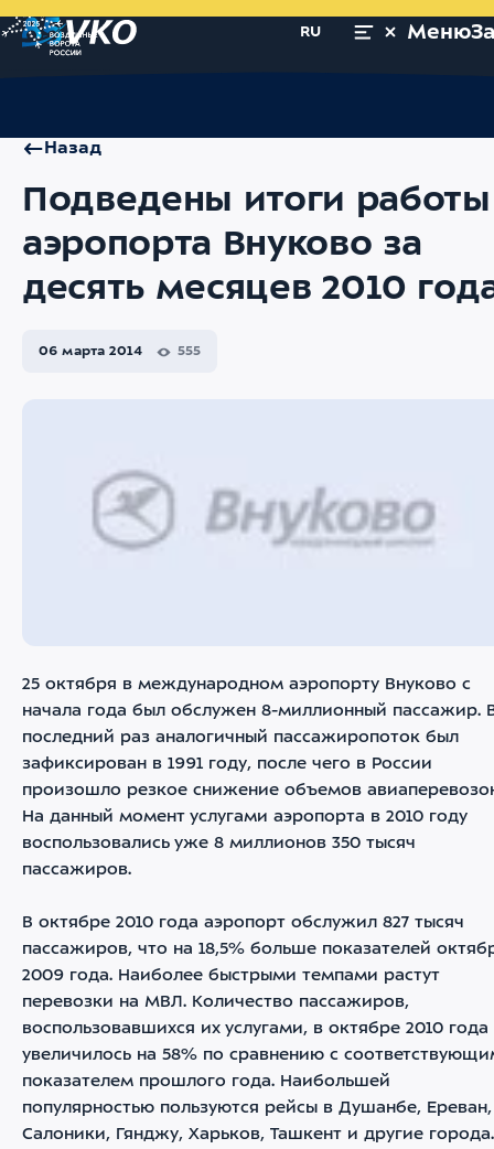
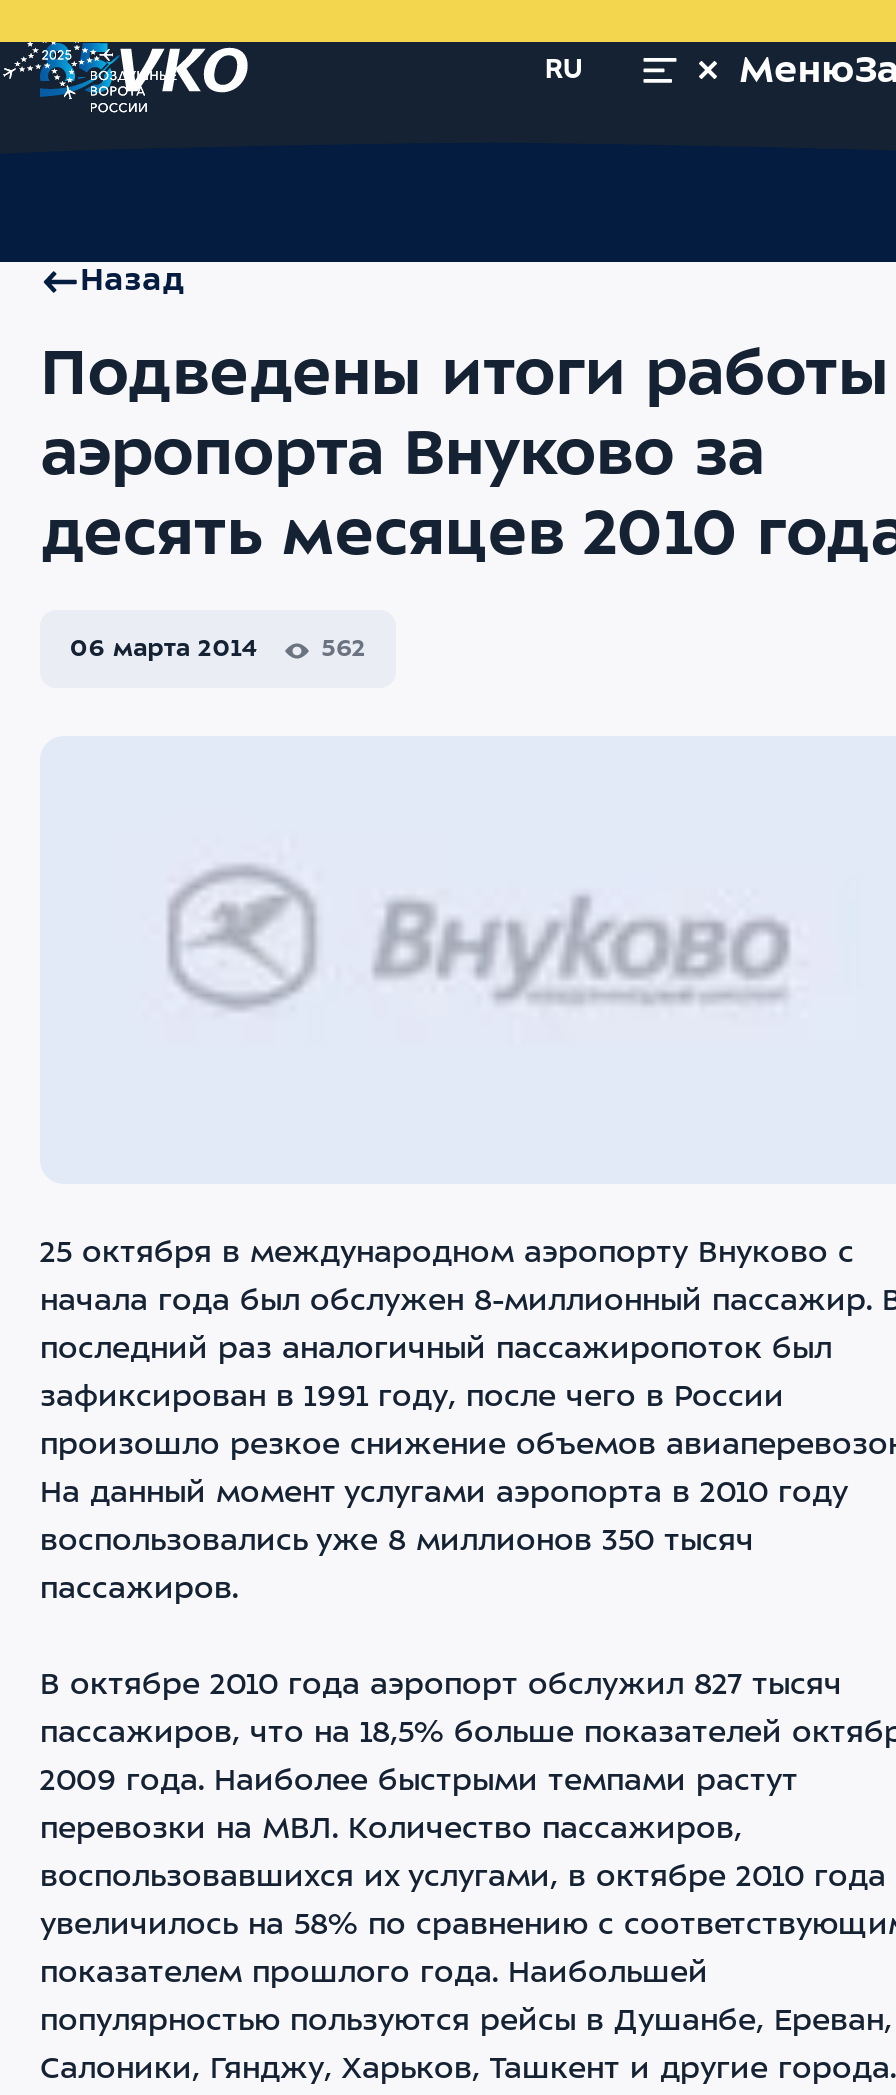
- 555
+ 562
